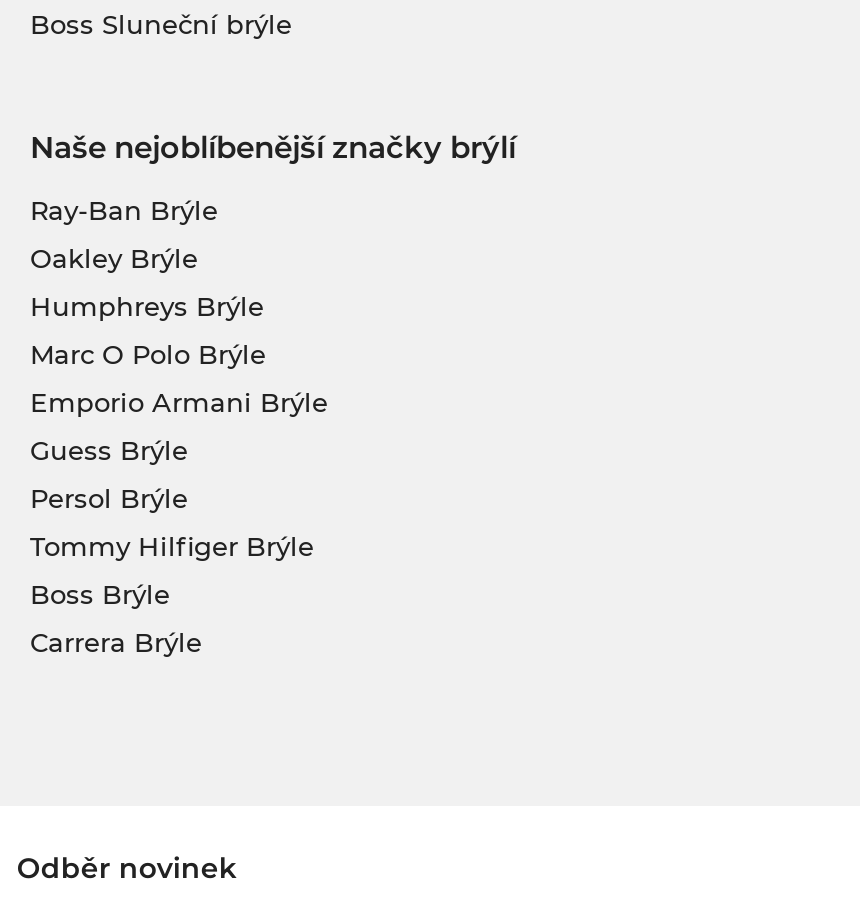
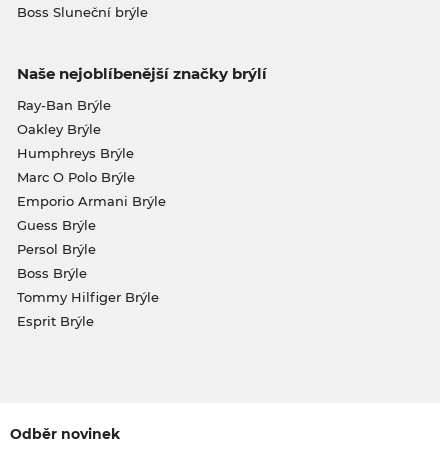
moved down: Tommy Hilfiger Brýle

moved up: Boss Brýle

- Carrera Brýle
+ Esprit Brýle
